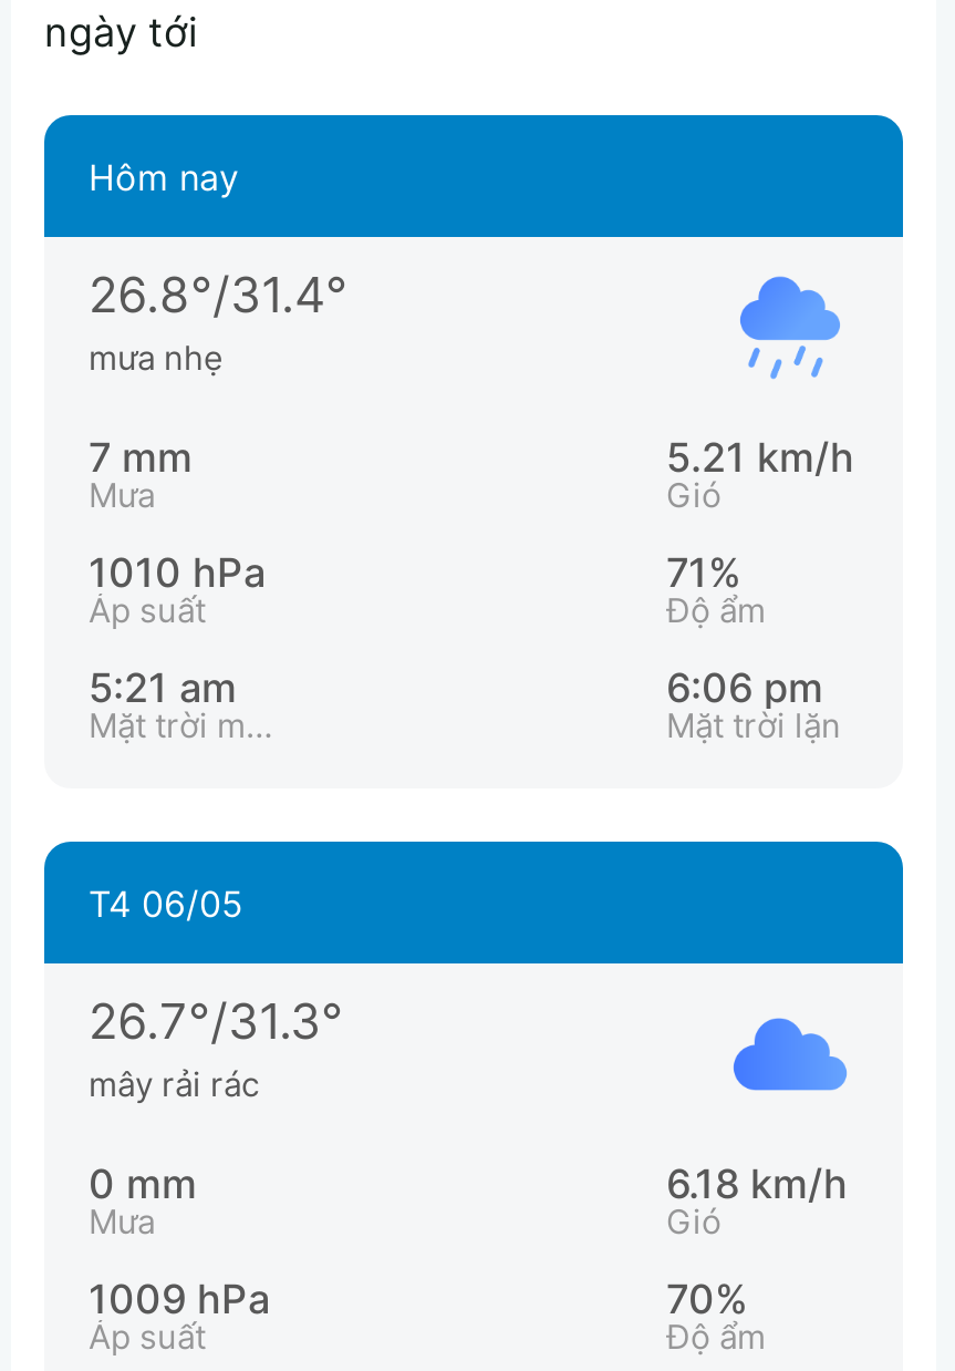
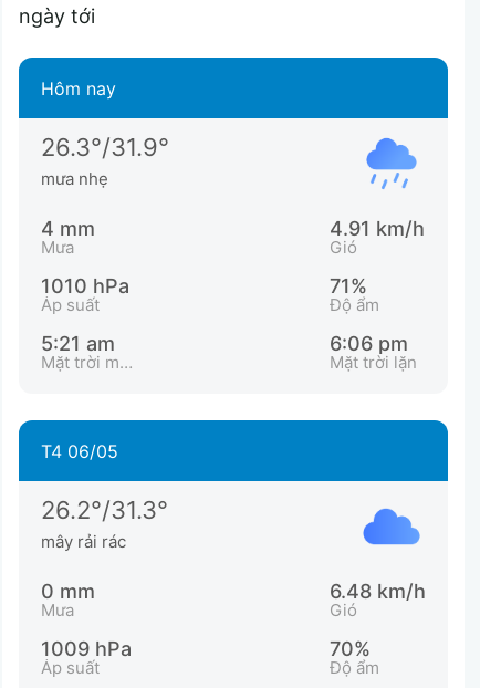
- 26.8°/31.4°
+ 26.3°/31.9°

- 7 mm
+ 4 mm

- 5.21 km/h
+ 4.91 km/h

- 26.7°/31.3°
+ 26.2°/31.3°

- 6.18 km/h
+ 6.48 km/h
